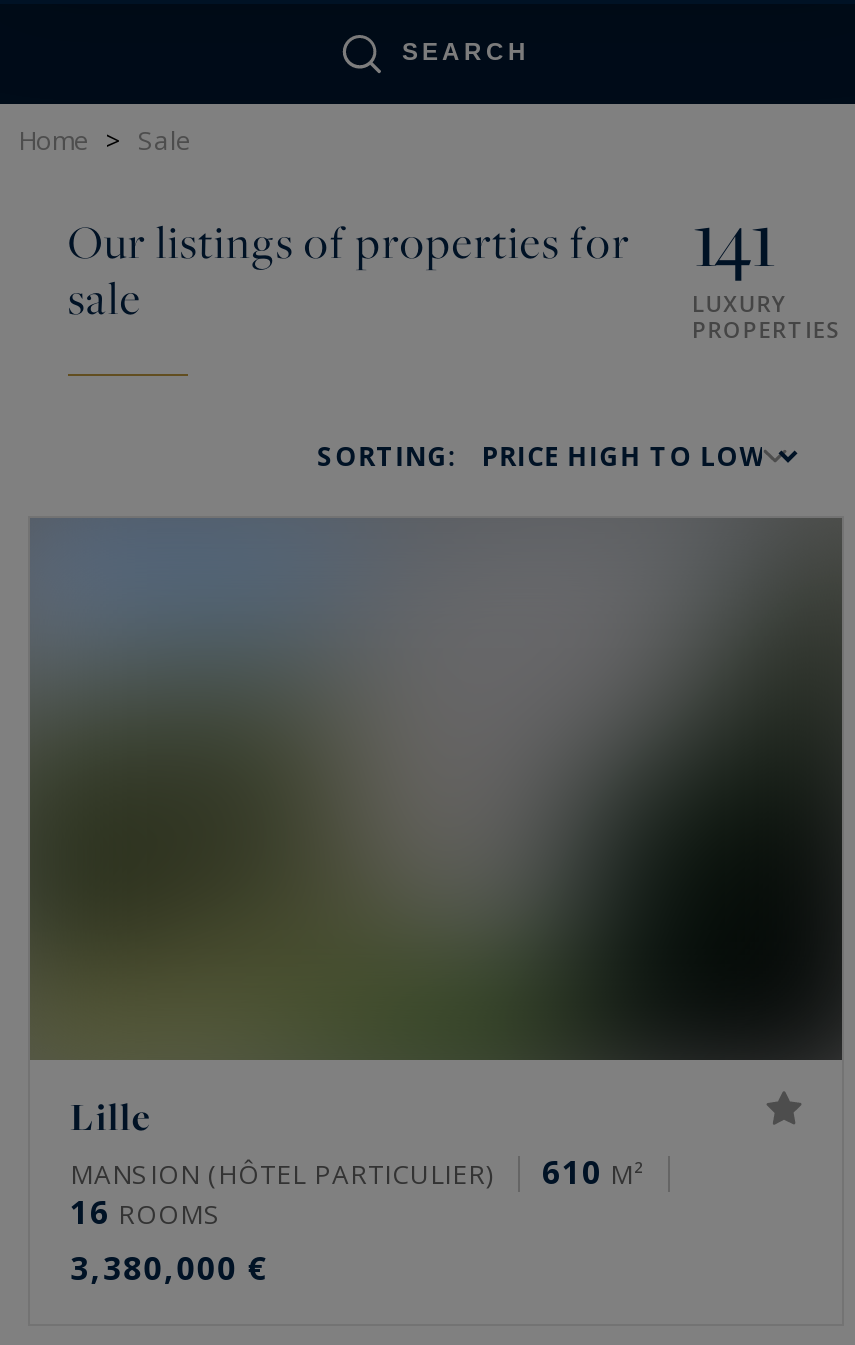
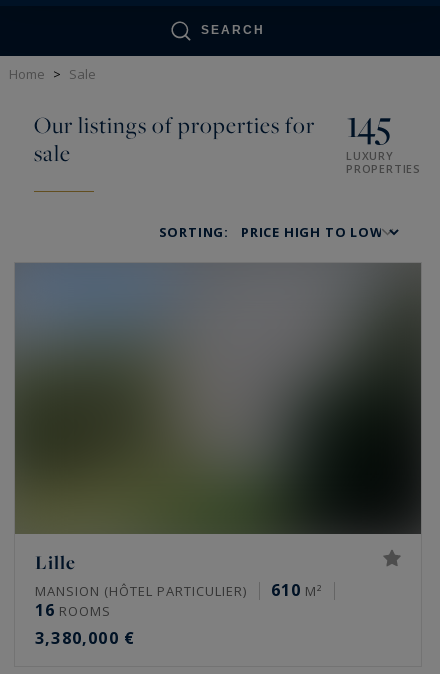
- Our listings of properties for 141
+ Our listings of properties for 145
